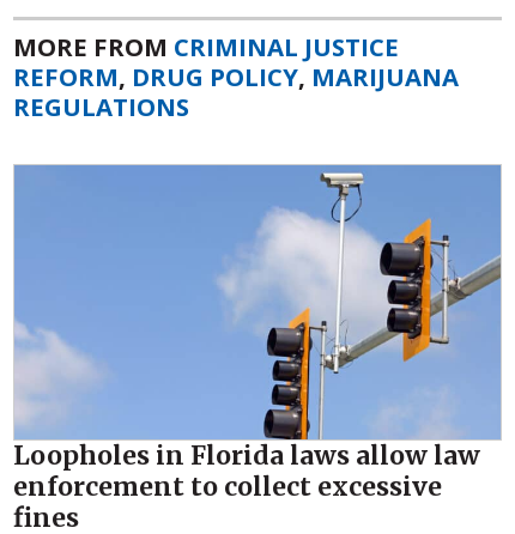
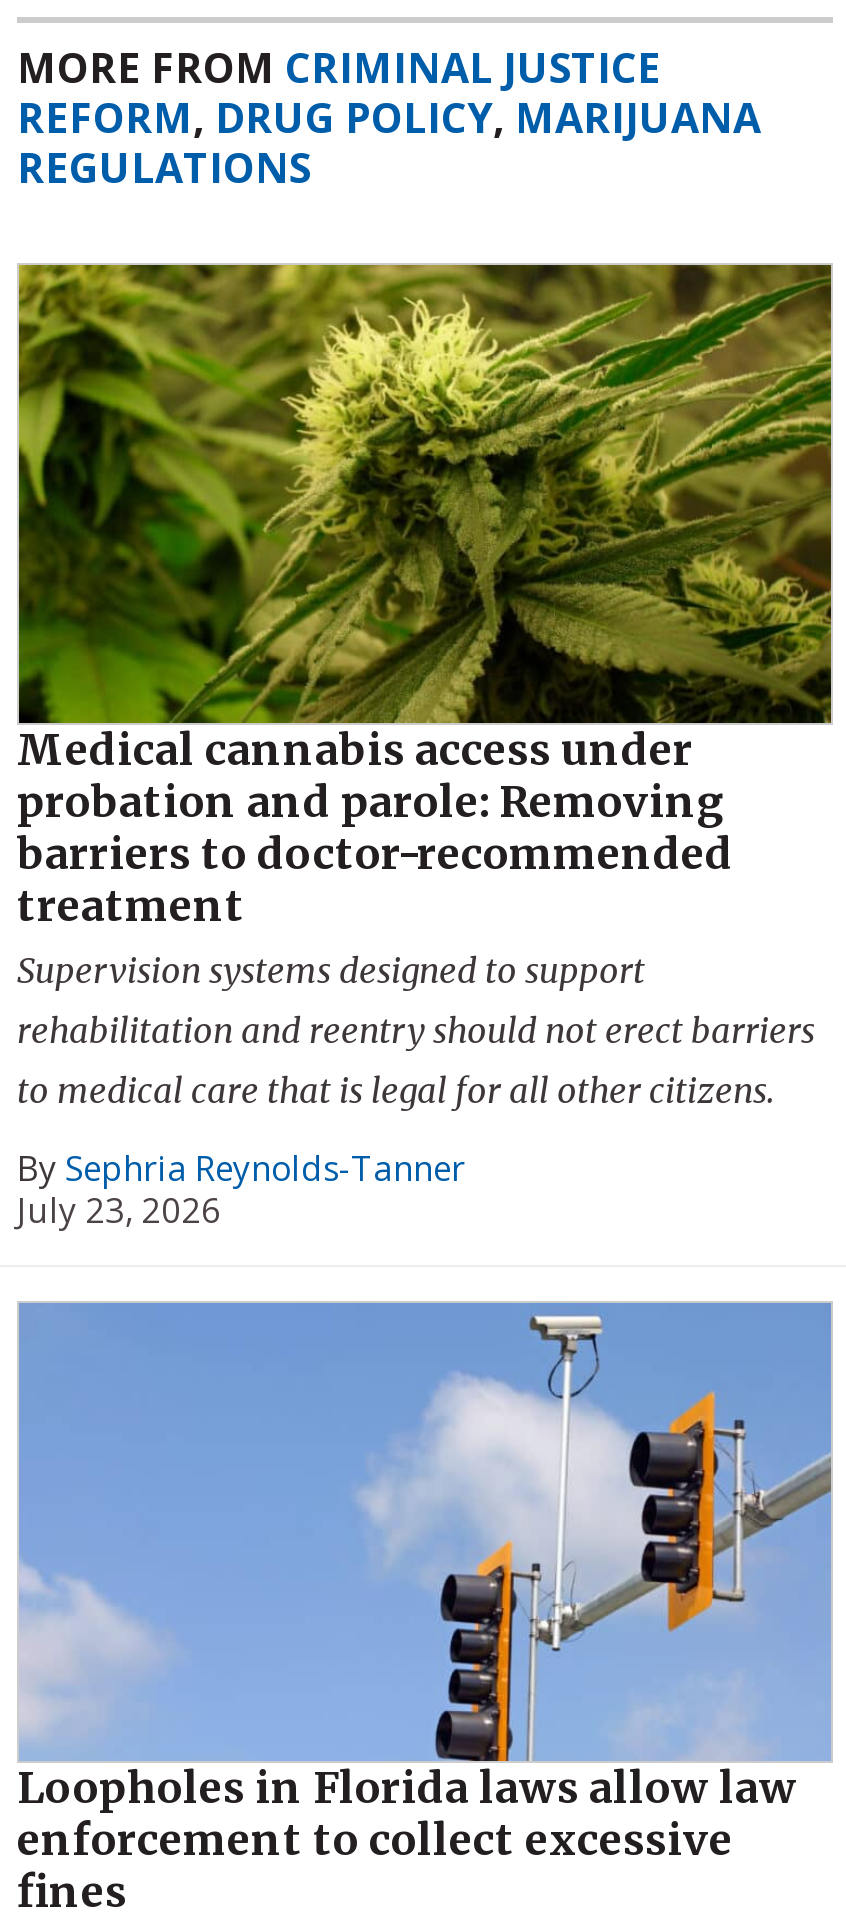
+ [image]
+ Medical cannabis access under
+ probation and parole: Removing
+ barriers to doctor-recommended
+ treatment
+ Supervision systems designed to support
+ rehabilitation and reentry should not erect barriers
+ to medical care that is legal for all other citizens.
+ By Sephria Reynolds-Tanner
+ July 23, 2026
